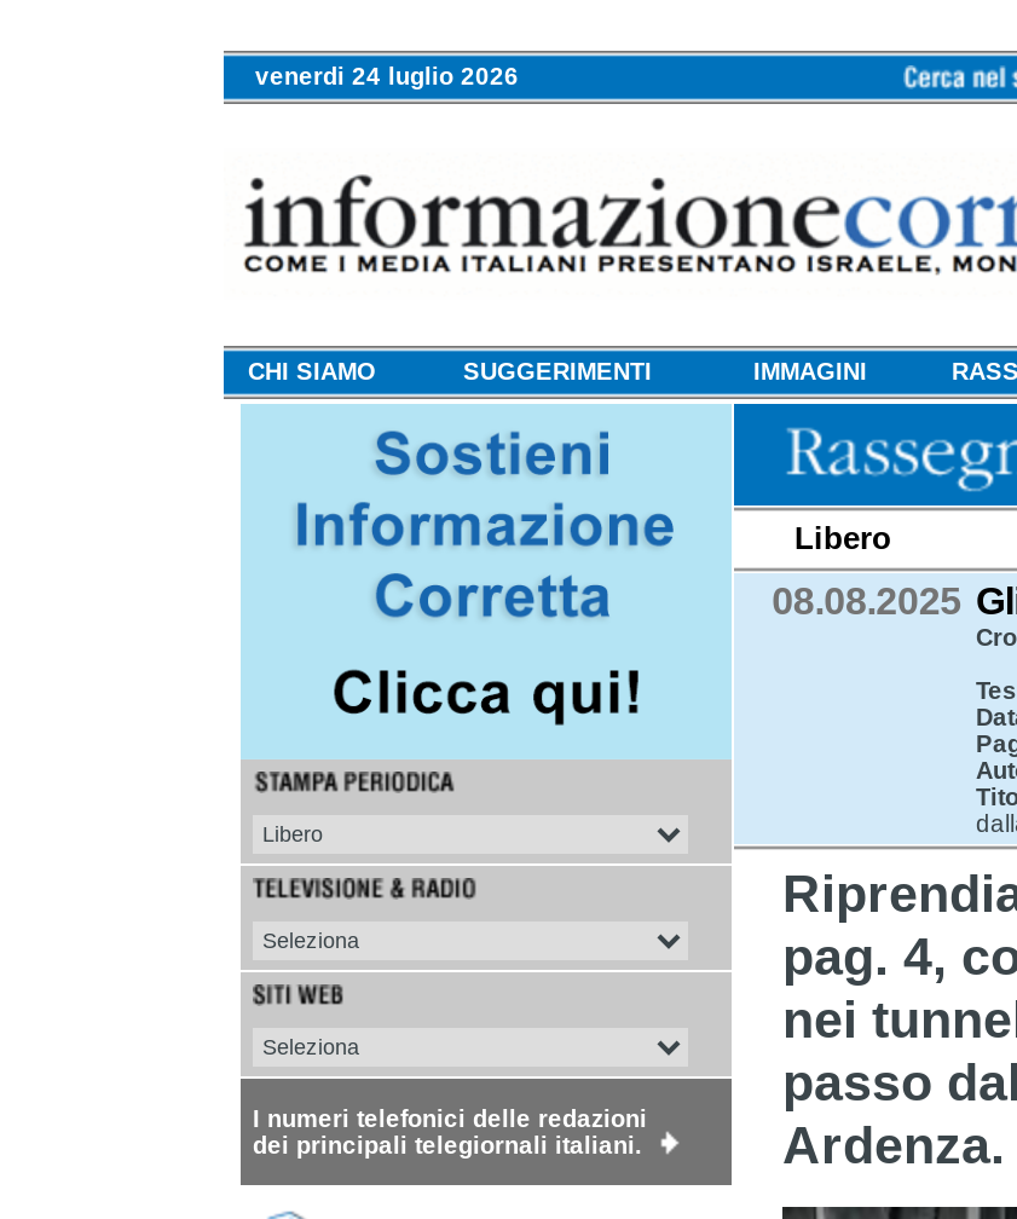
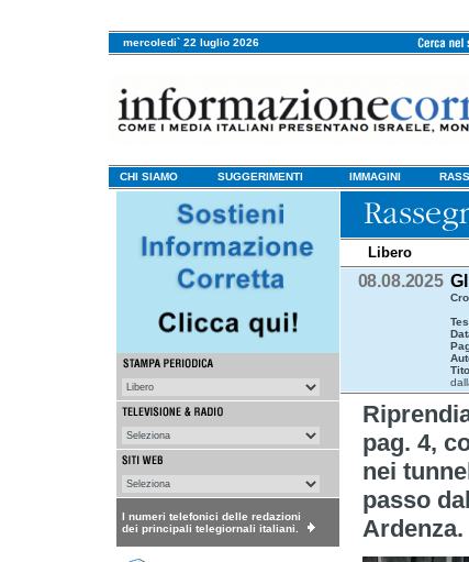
- venerdi 24 luglio 2026
+ mercoledi` 22 luglio 2026
